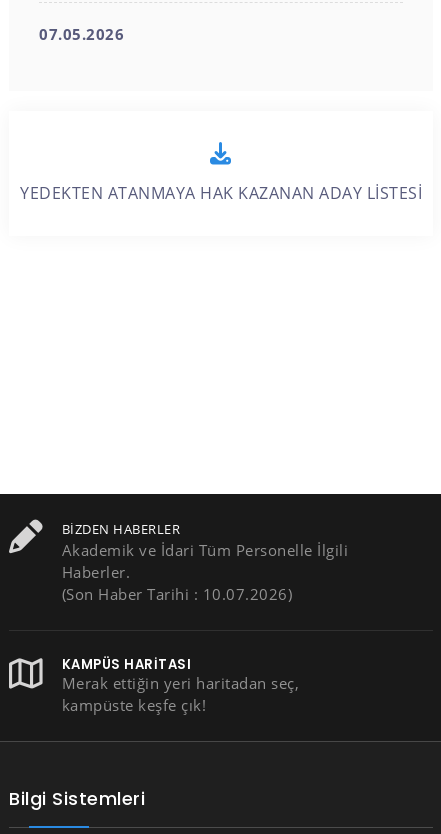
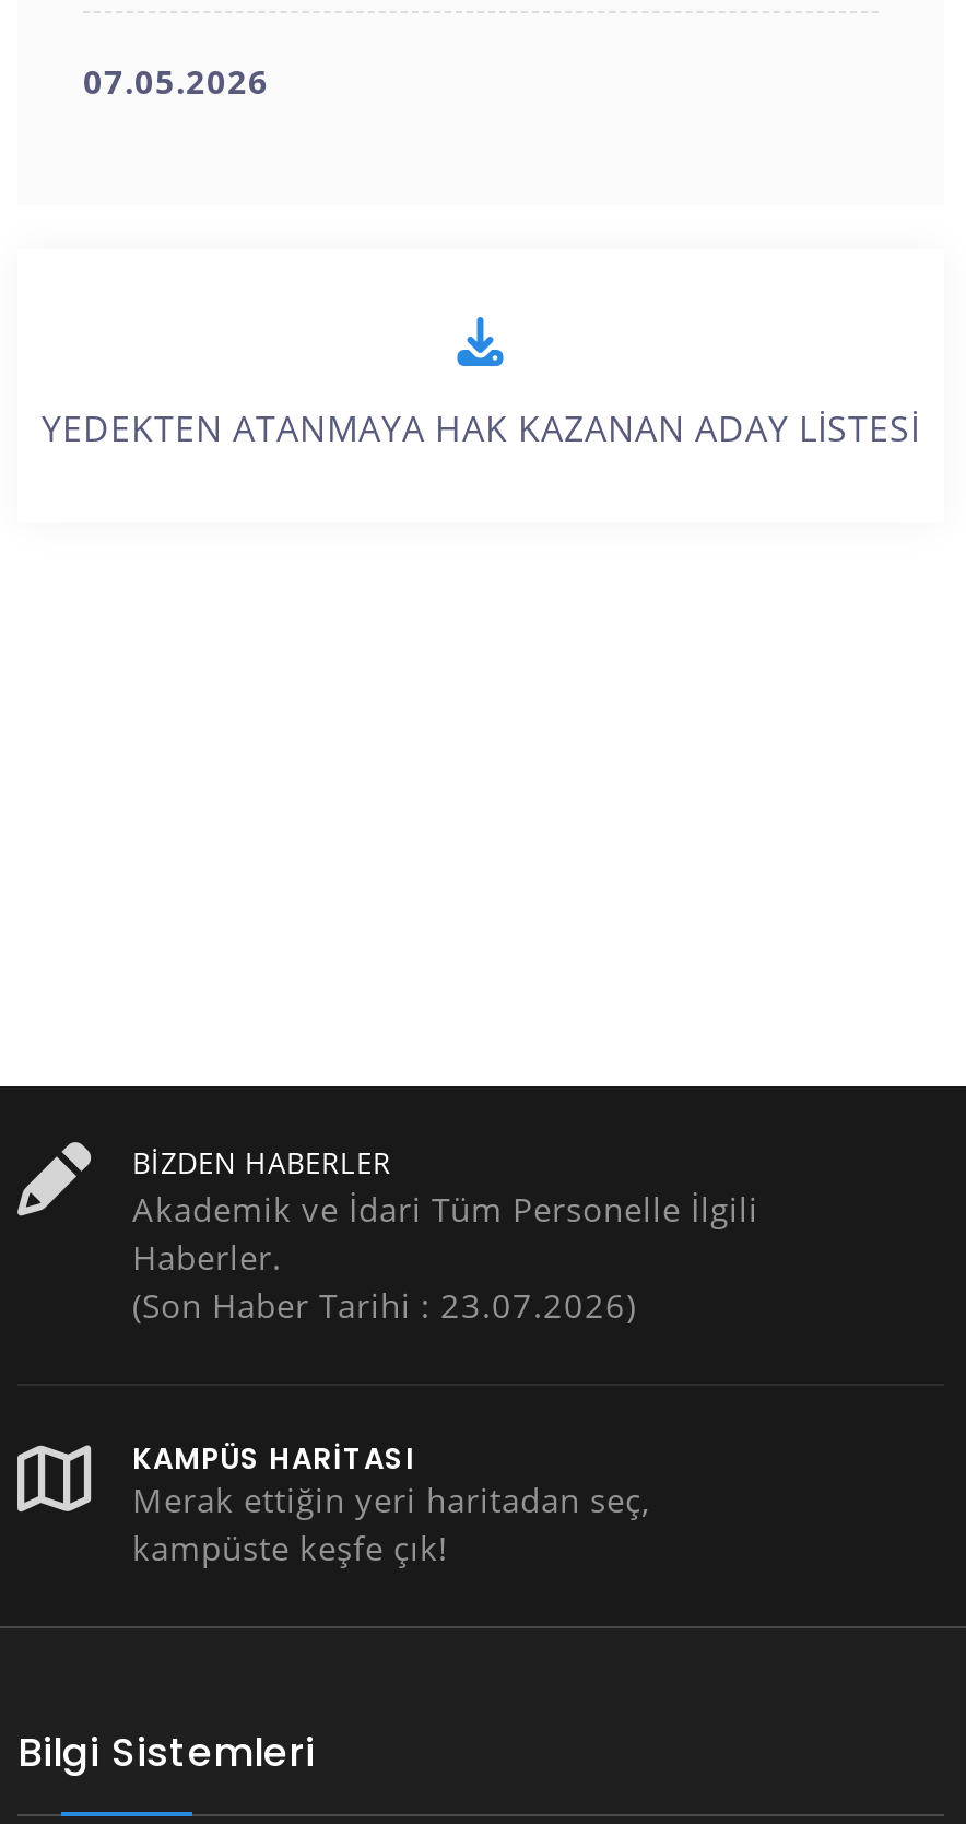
- (Son Haber Tarihi : 10.07.2026)
+ (Son Haber Tarihi : 23.07.2026)
